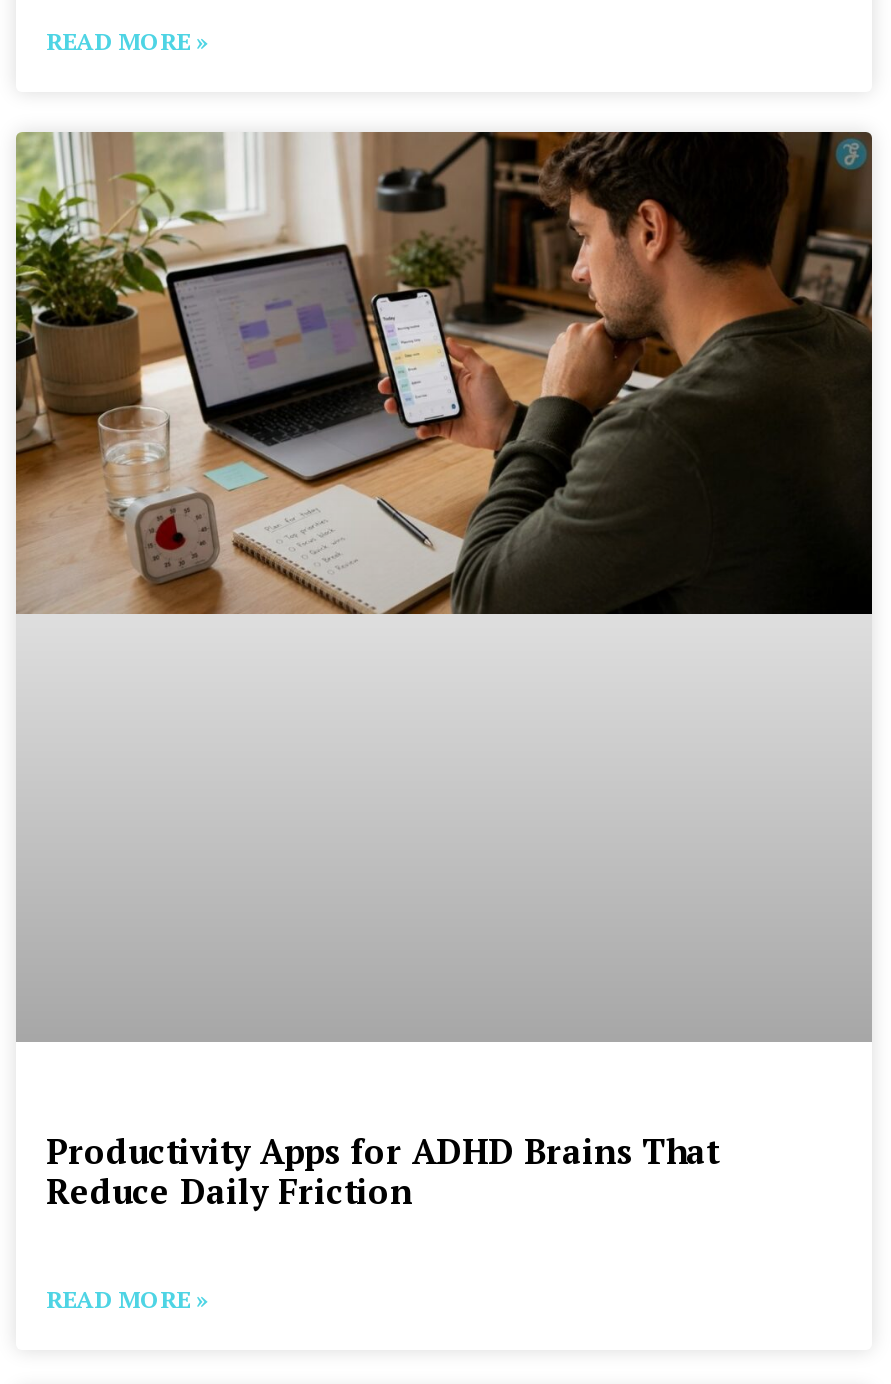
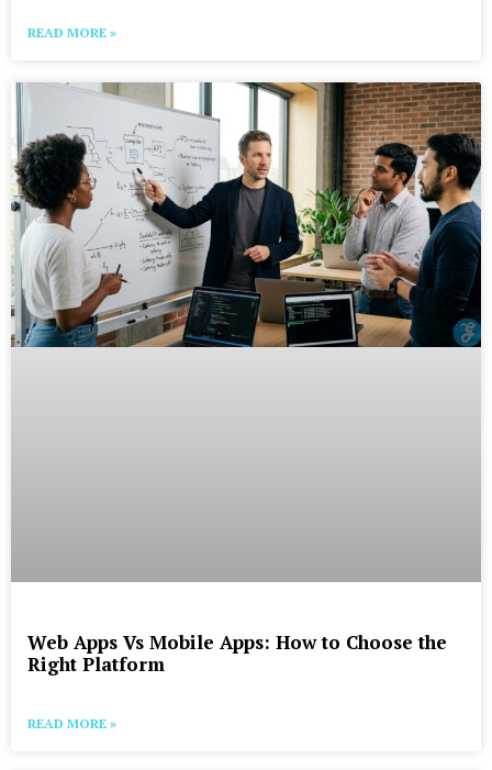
- [image]
+ [image]

- Productivity Apps for ADHD Brains That
- Reduce Daily Friction
+ Web Apps Vs Mobile Apps: How to Choose the
+ Right Platform
